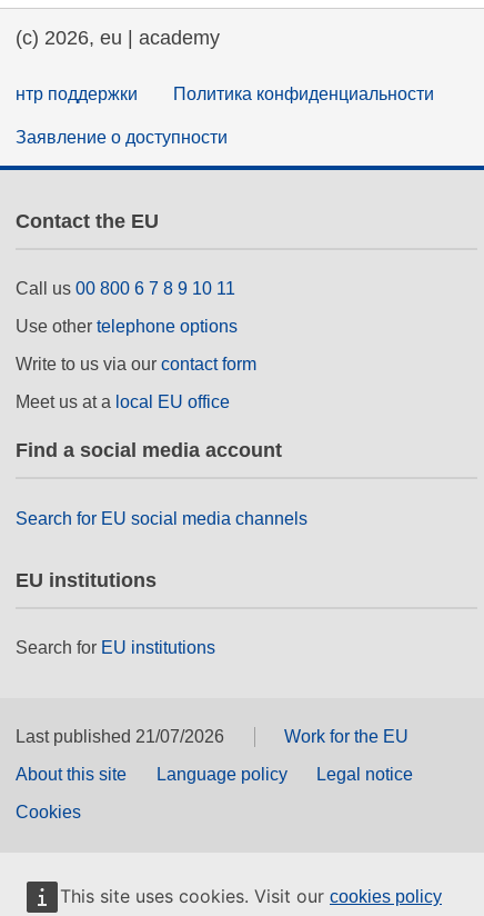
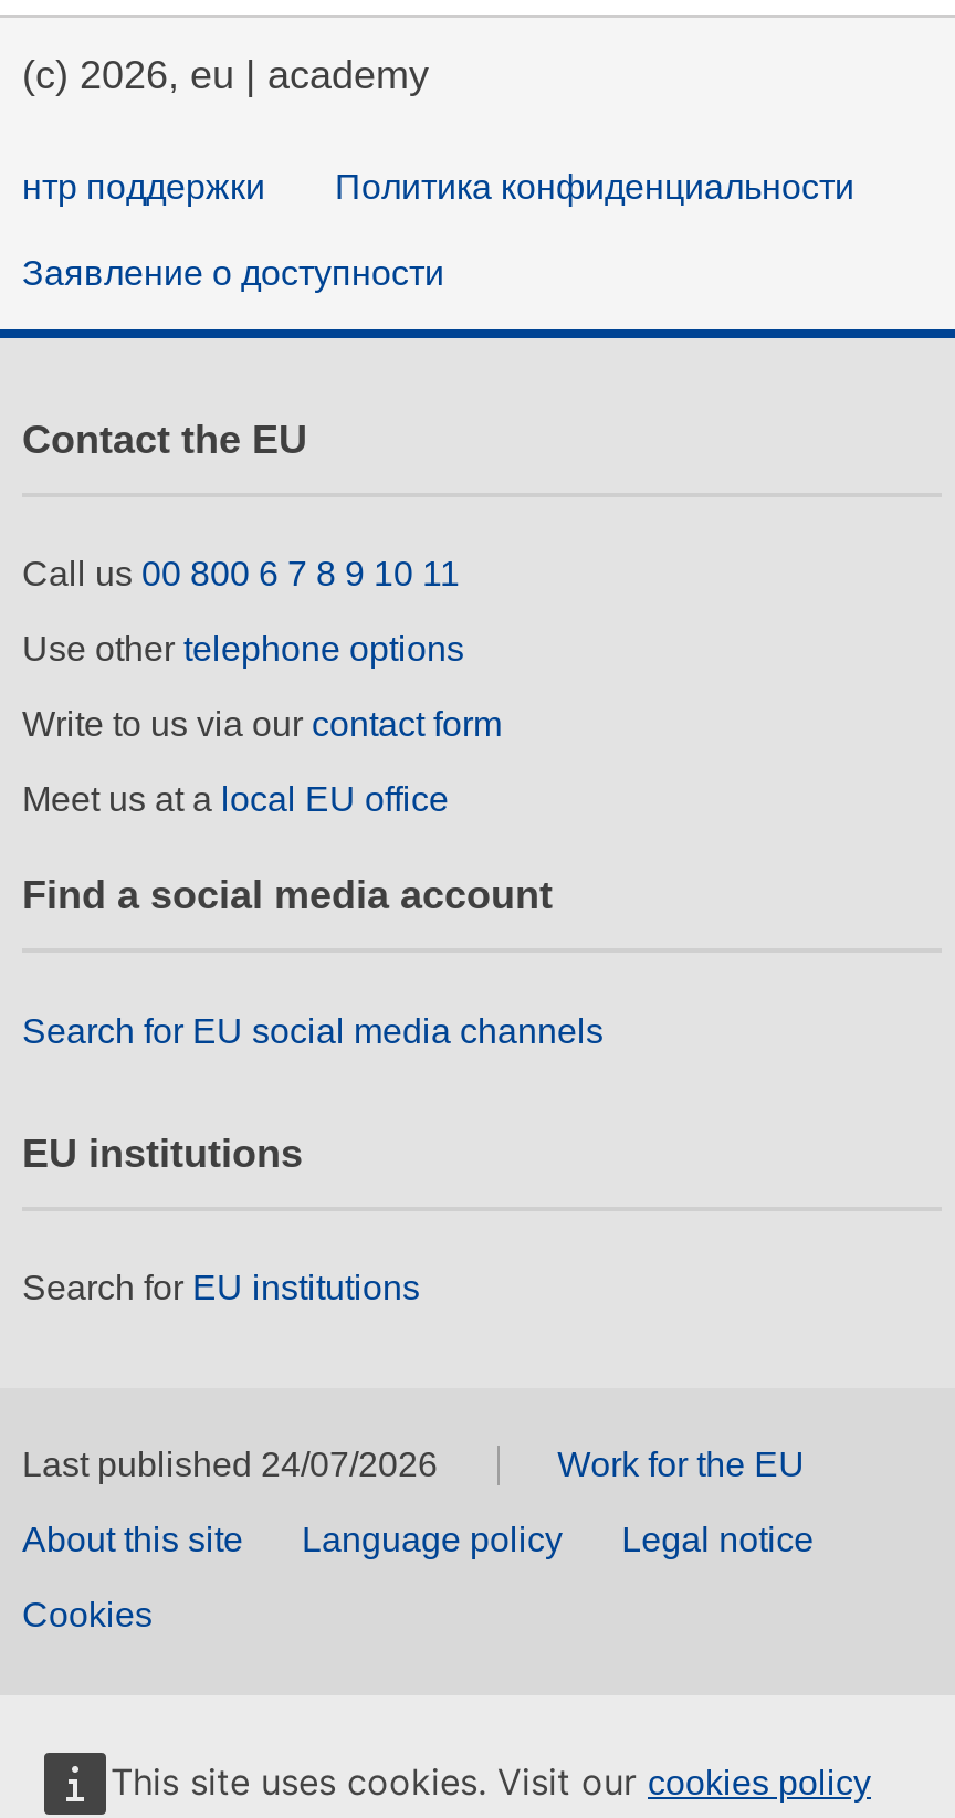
- Last published 21/07/2026
+ Last published 24/07/2026
